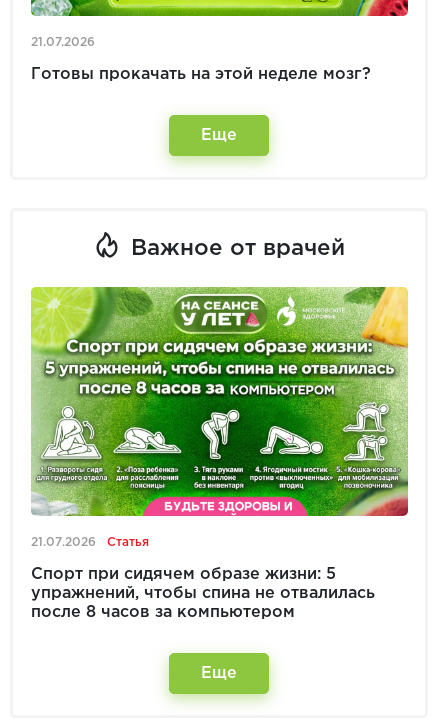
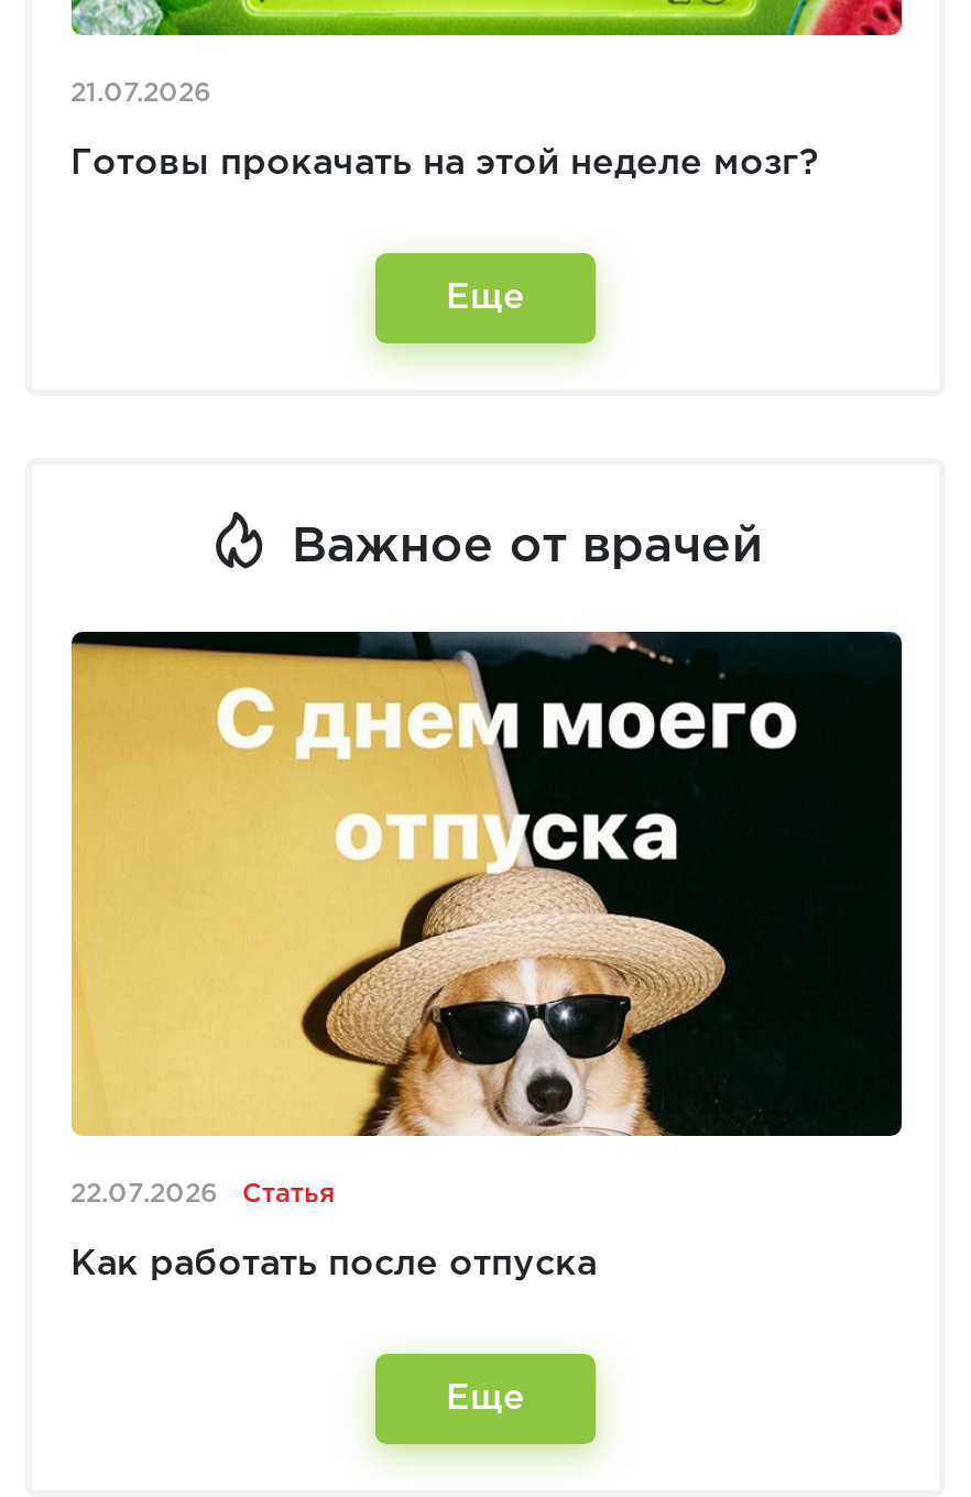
- [image]
- 21.07.2026 Статья
+ [image]
+ 22.07.2026 Статья

- Спорт при сидячем образе жизни: 5
- упражнений, чтобы спина не отвалилась
- после 8 часов за компьютером
+ Как работать после отпуска
